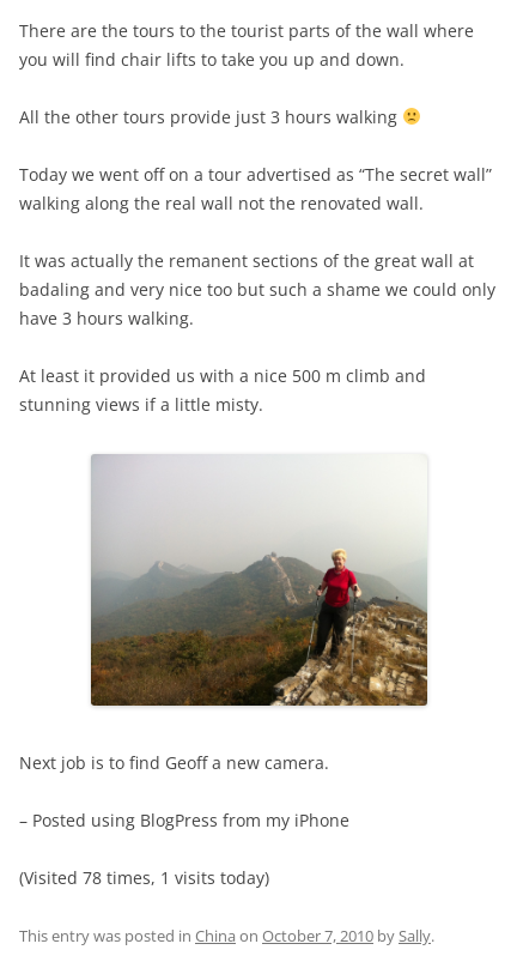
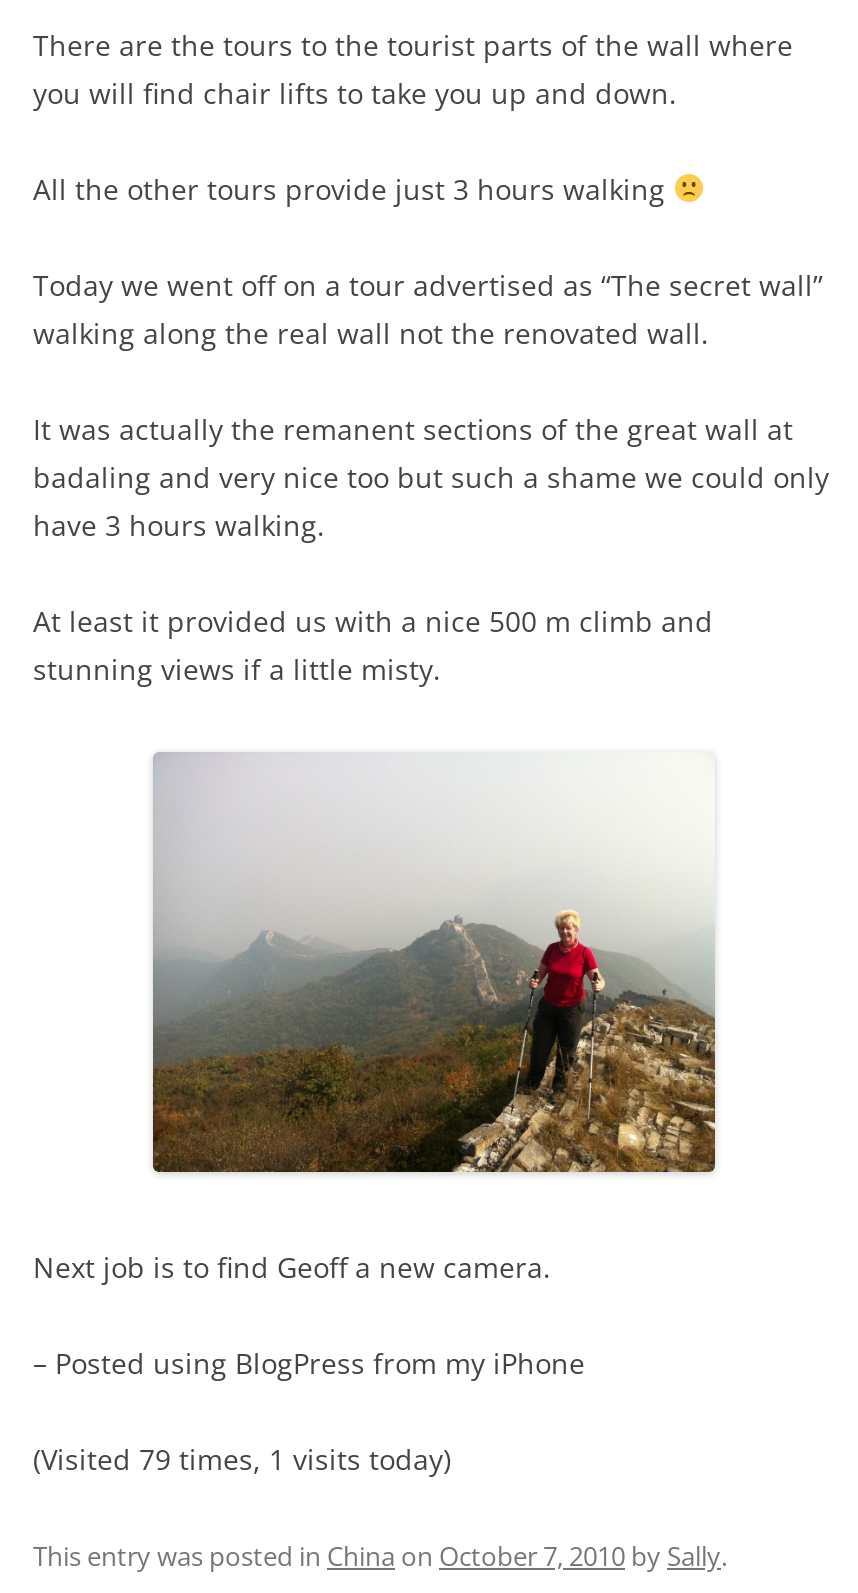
- (Visited 78 times, 1 visits today)
+ (Visited 79 times, 1 visits today)
